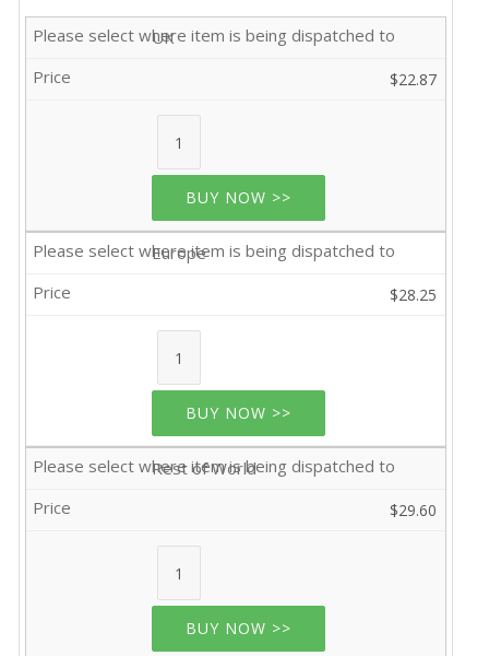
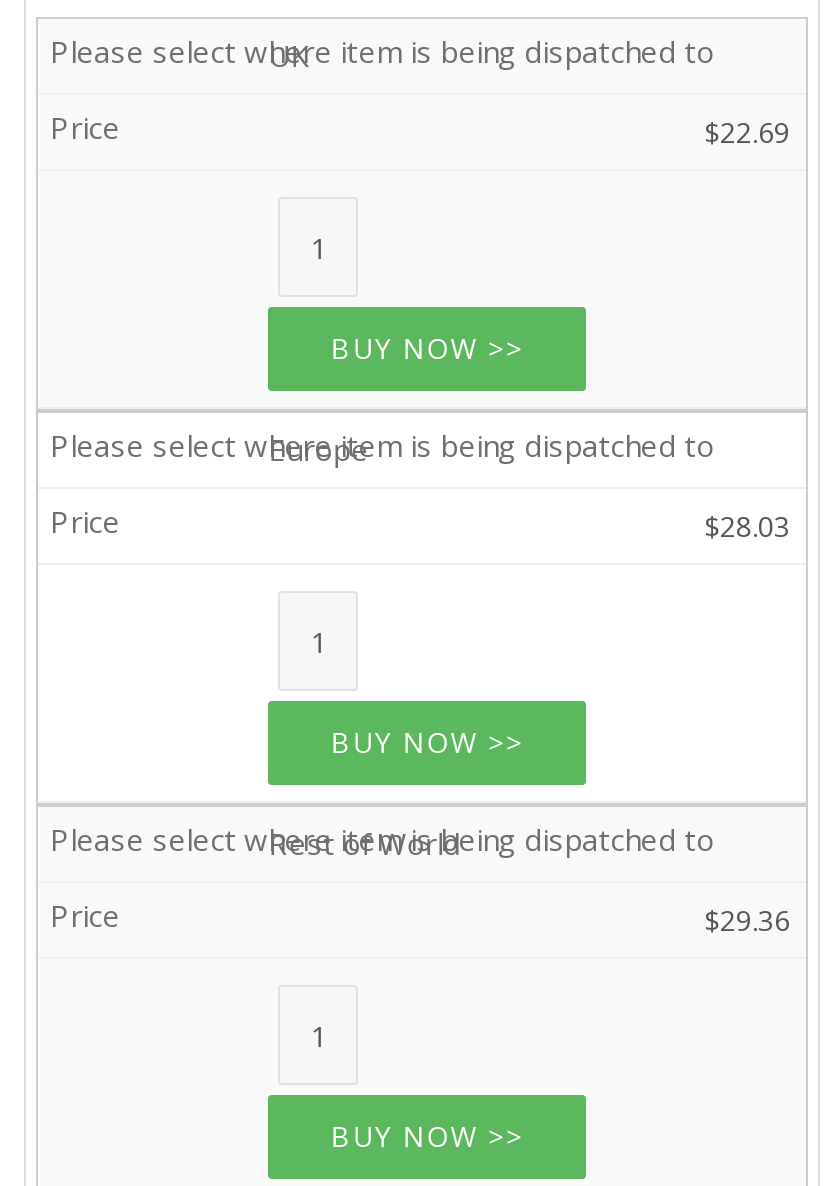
- $22.87
+ $22.69

- $28.25
+ $28.03

- $29.60
+ $29.36
